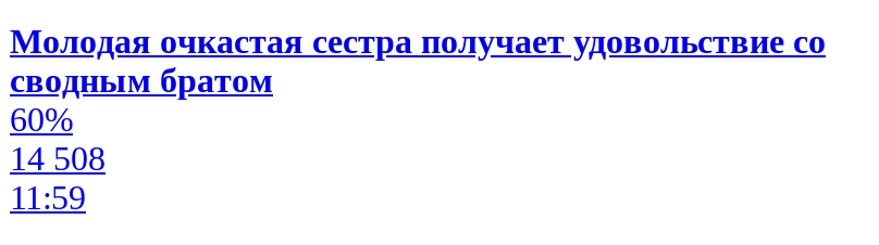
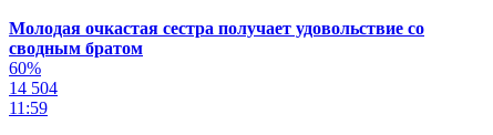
- 14 508
+ 14 504
